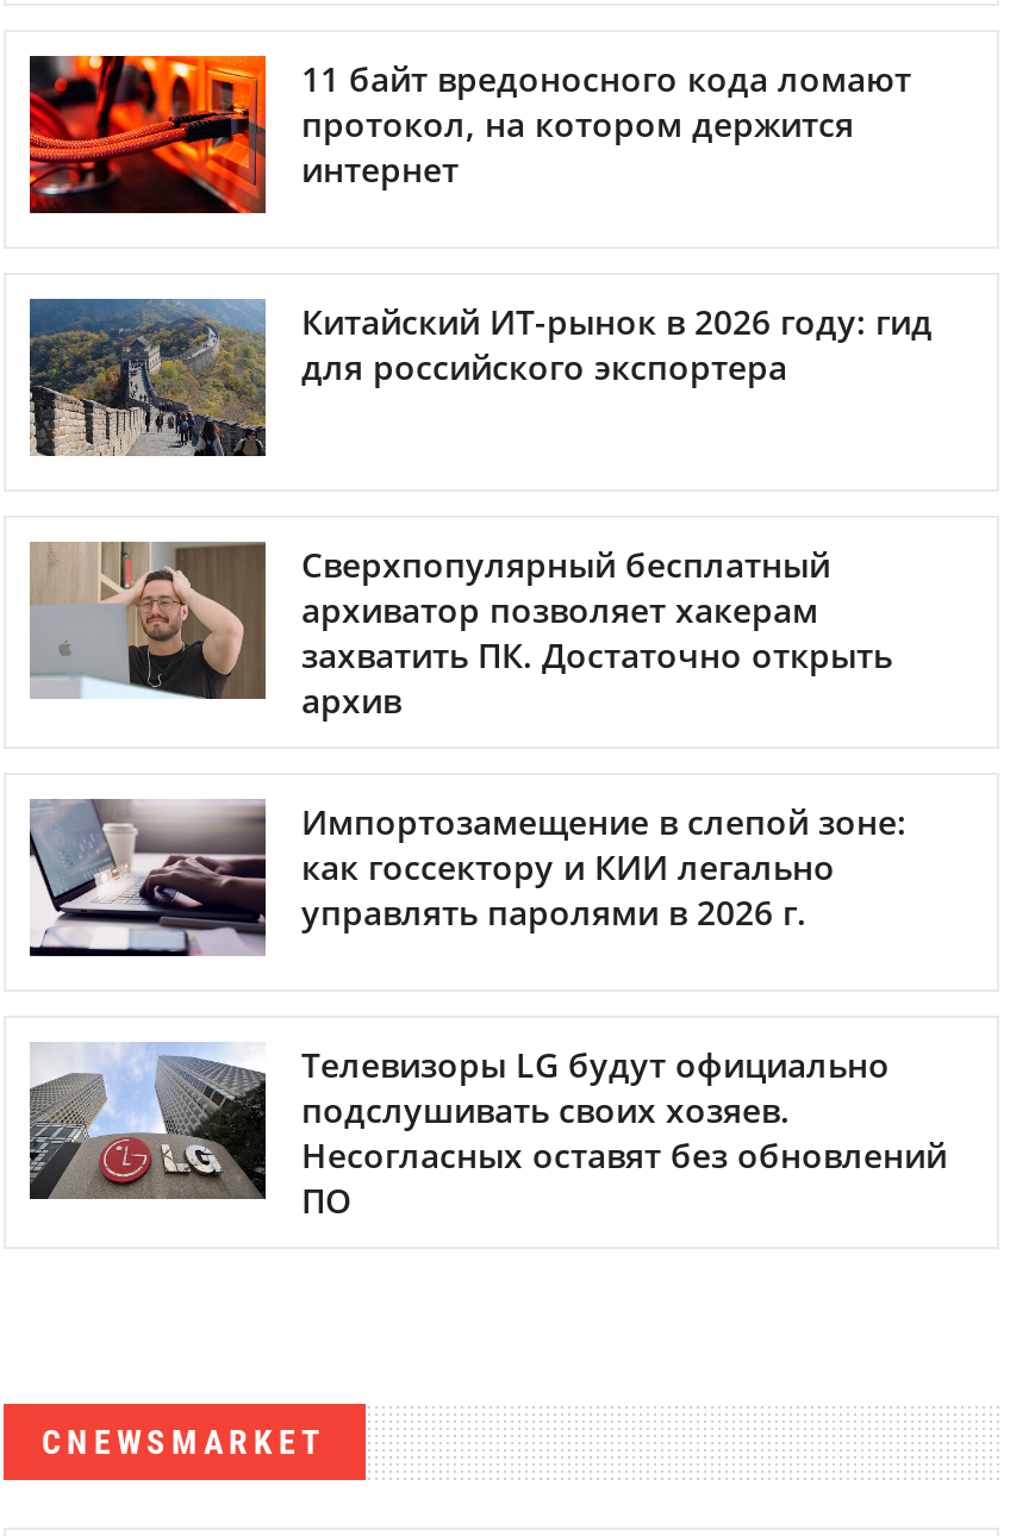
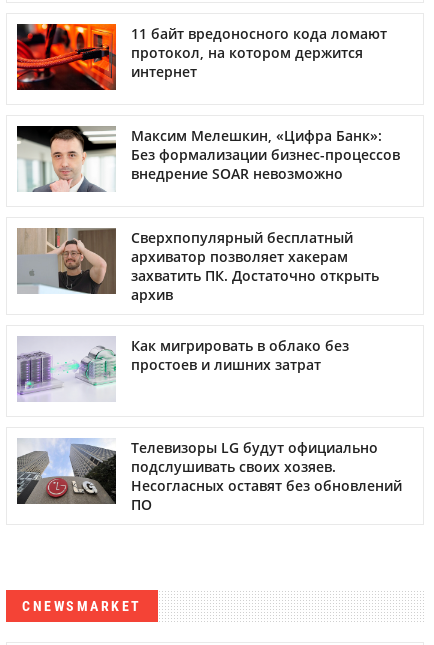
- [image]
- Китайский ИТ-рынок в 2026 году: гид
- для российского экспортера
+ [image]
+ Максим Мелешкин, «Цифра Банк»:
+ Без формализации бизнес-процессов
+ внедрение SOAR невозможно

- [image]
- Импортозамещение в слепой зоне:
- как госсектору и КИИ легально
- управлять паролями в 2026 г.
+ [image]
+ Как мигрировать в облако без
+ простоев и лишних затрат
